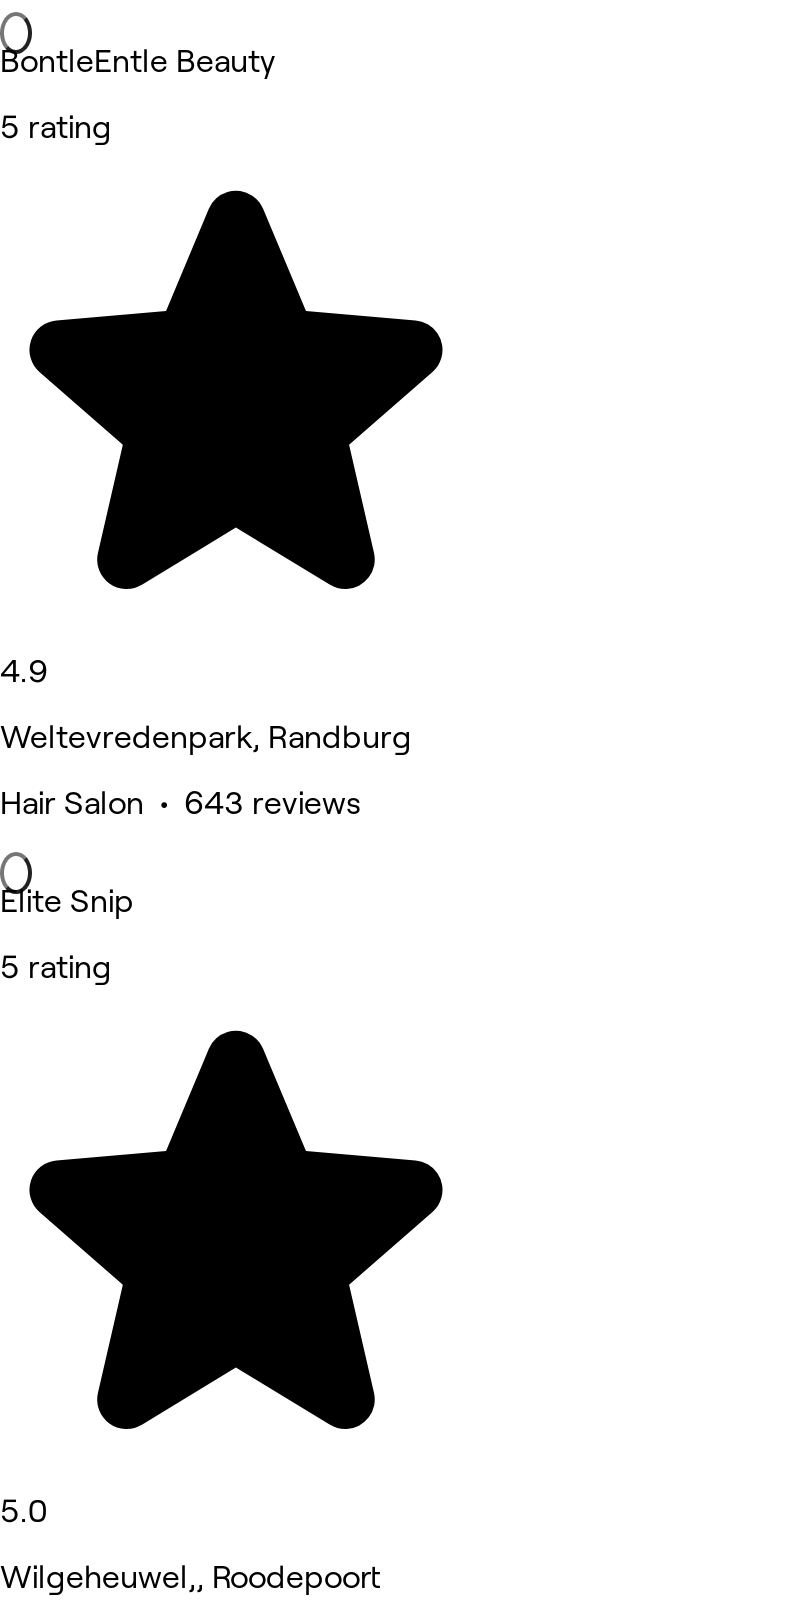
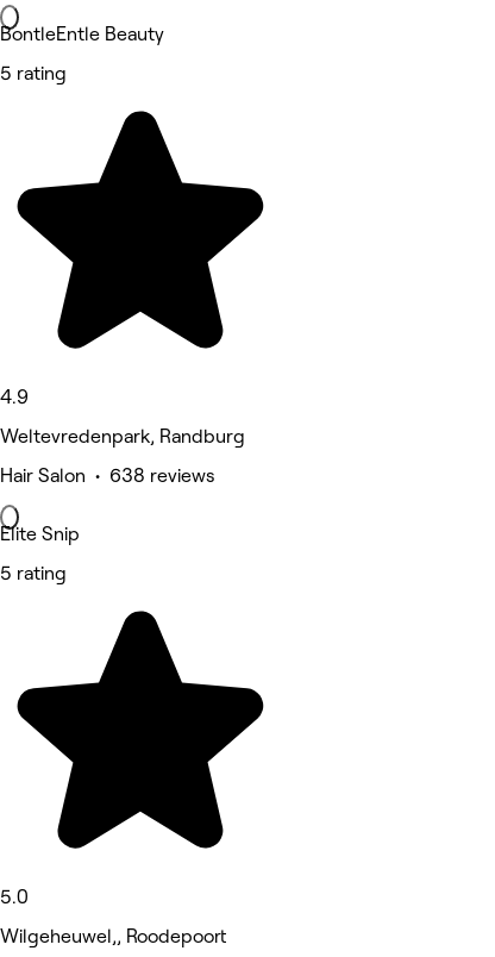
- Hair Salon • 643 reviews
+ Hair Salon • 638 reviews
